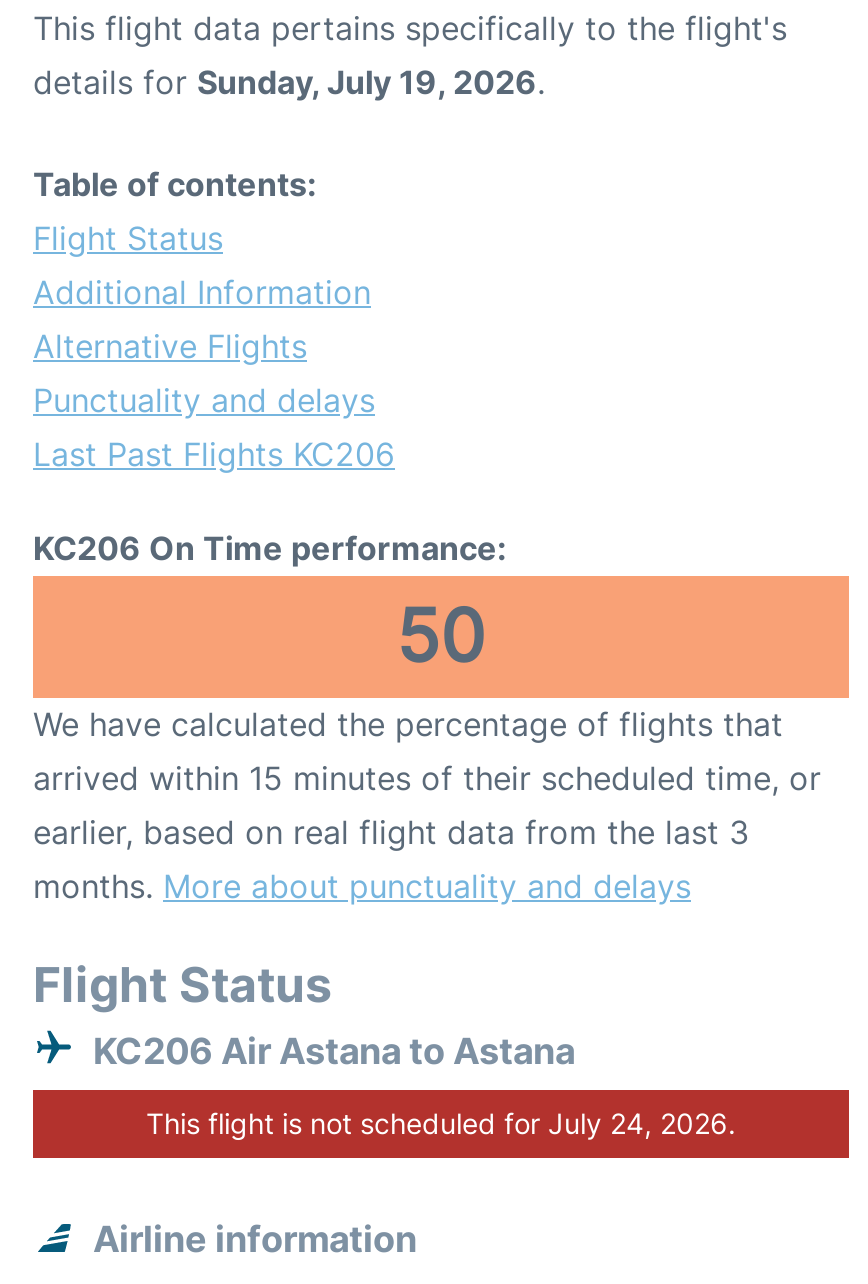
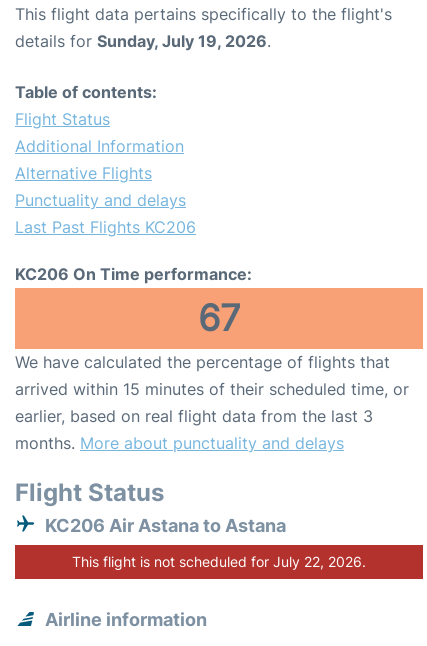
- 50
+ 67

- This flight is not scheduled for July 24, 2026.
+ This flight is not scheduled for July 22, 2026.
